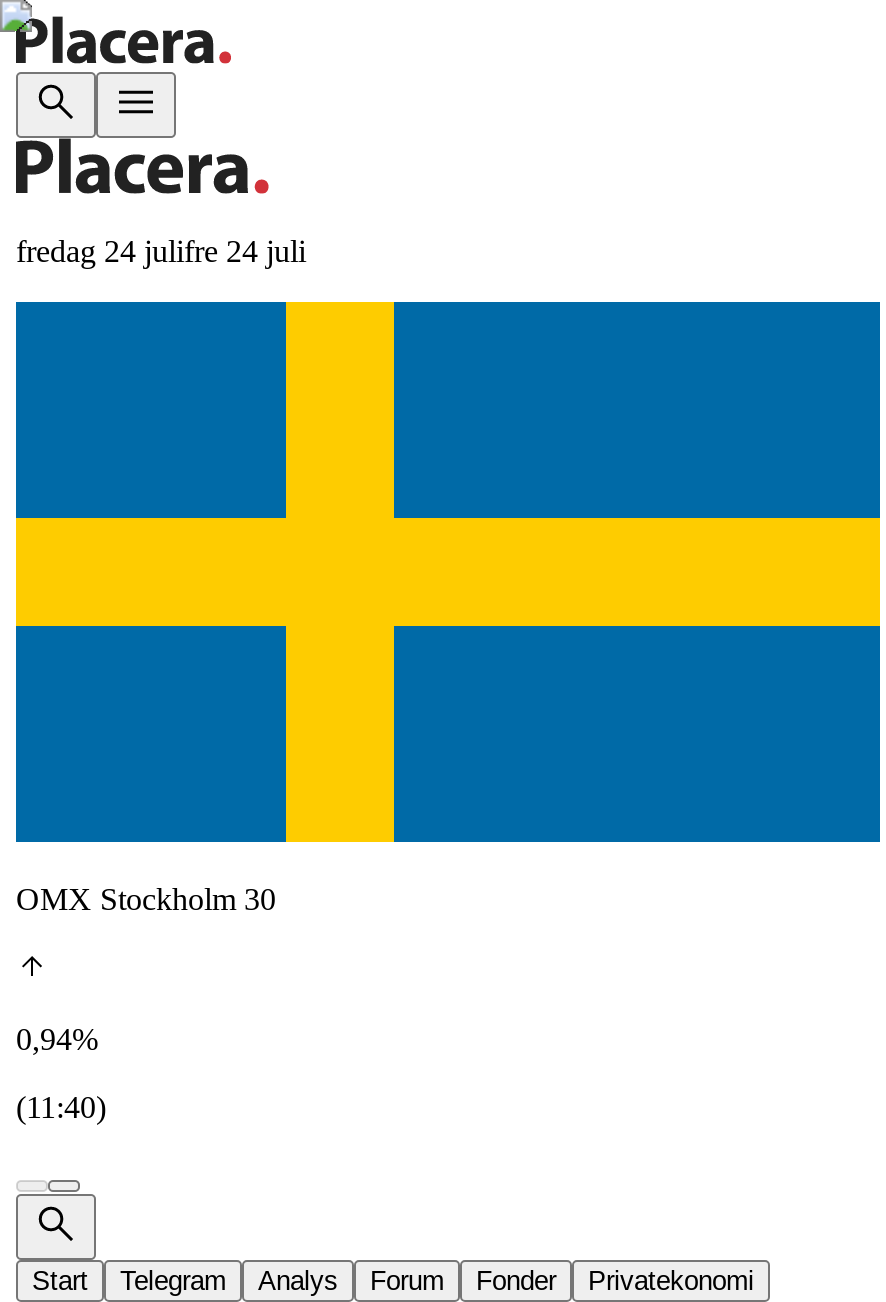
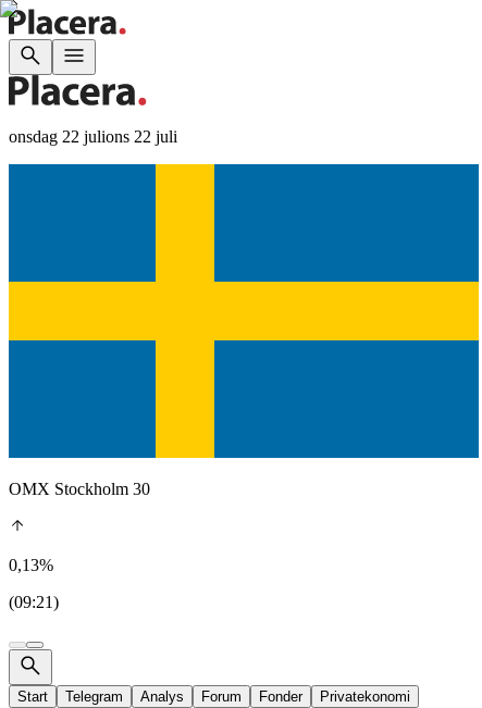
- fredag 24 julifre 24 juli
+ onsdag 22 julions 22 juli

- 0,94%
+ 0,13%

- (11:40)
+ (09:21)
